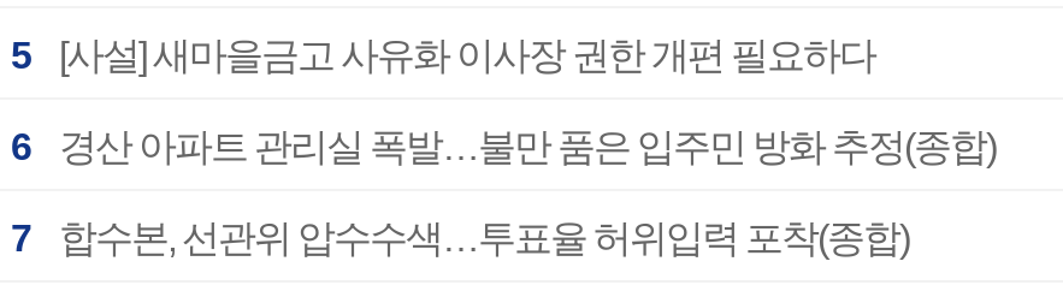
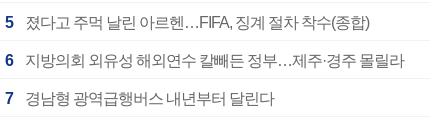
- [사설] 새마을금고 사유화 이사장 권한 개편 필요하다
+ 졌다고 주먹 날린 아르헨…FIFA, 징계 절차 착수(종합)

- 경산 아파트 관리실 폭발…불만 품은 입주민 방화 추정(종합)
+ 지방의회 외유성 해외연수 칼빼든 정부…제주·경주 몰릴라

- 합수본, 선관위 압수수색…투표율 허위입력 포착(종합)
+ 경남형 광역급행버스 내년부터 달린다
